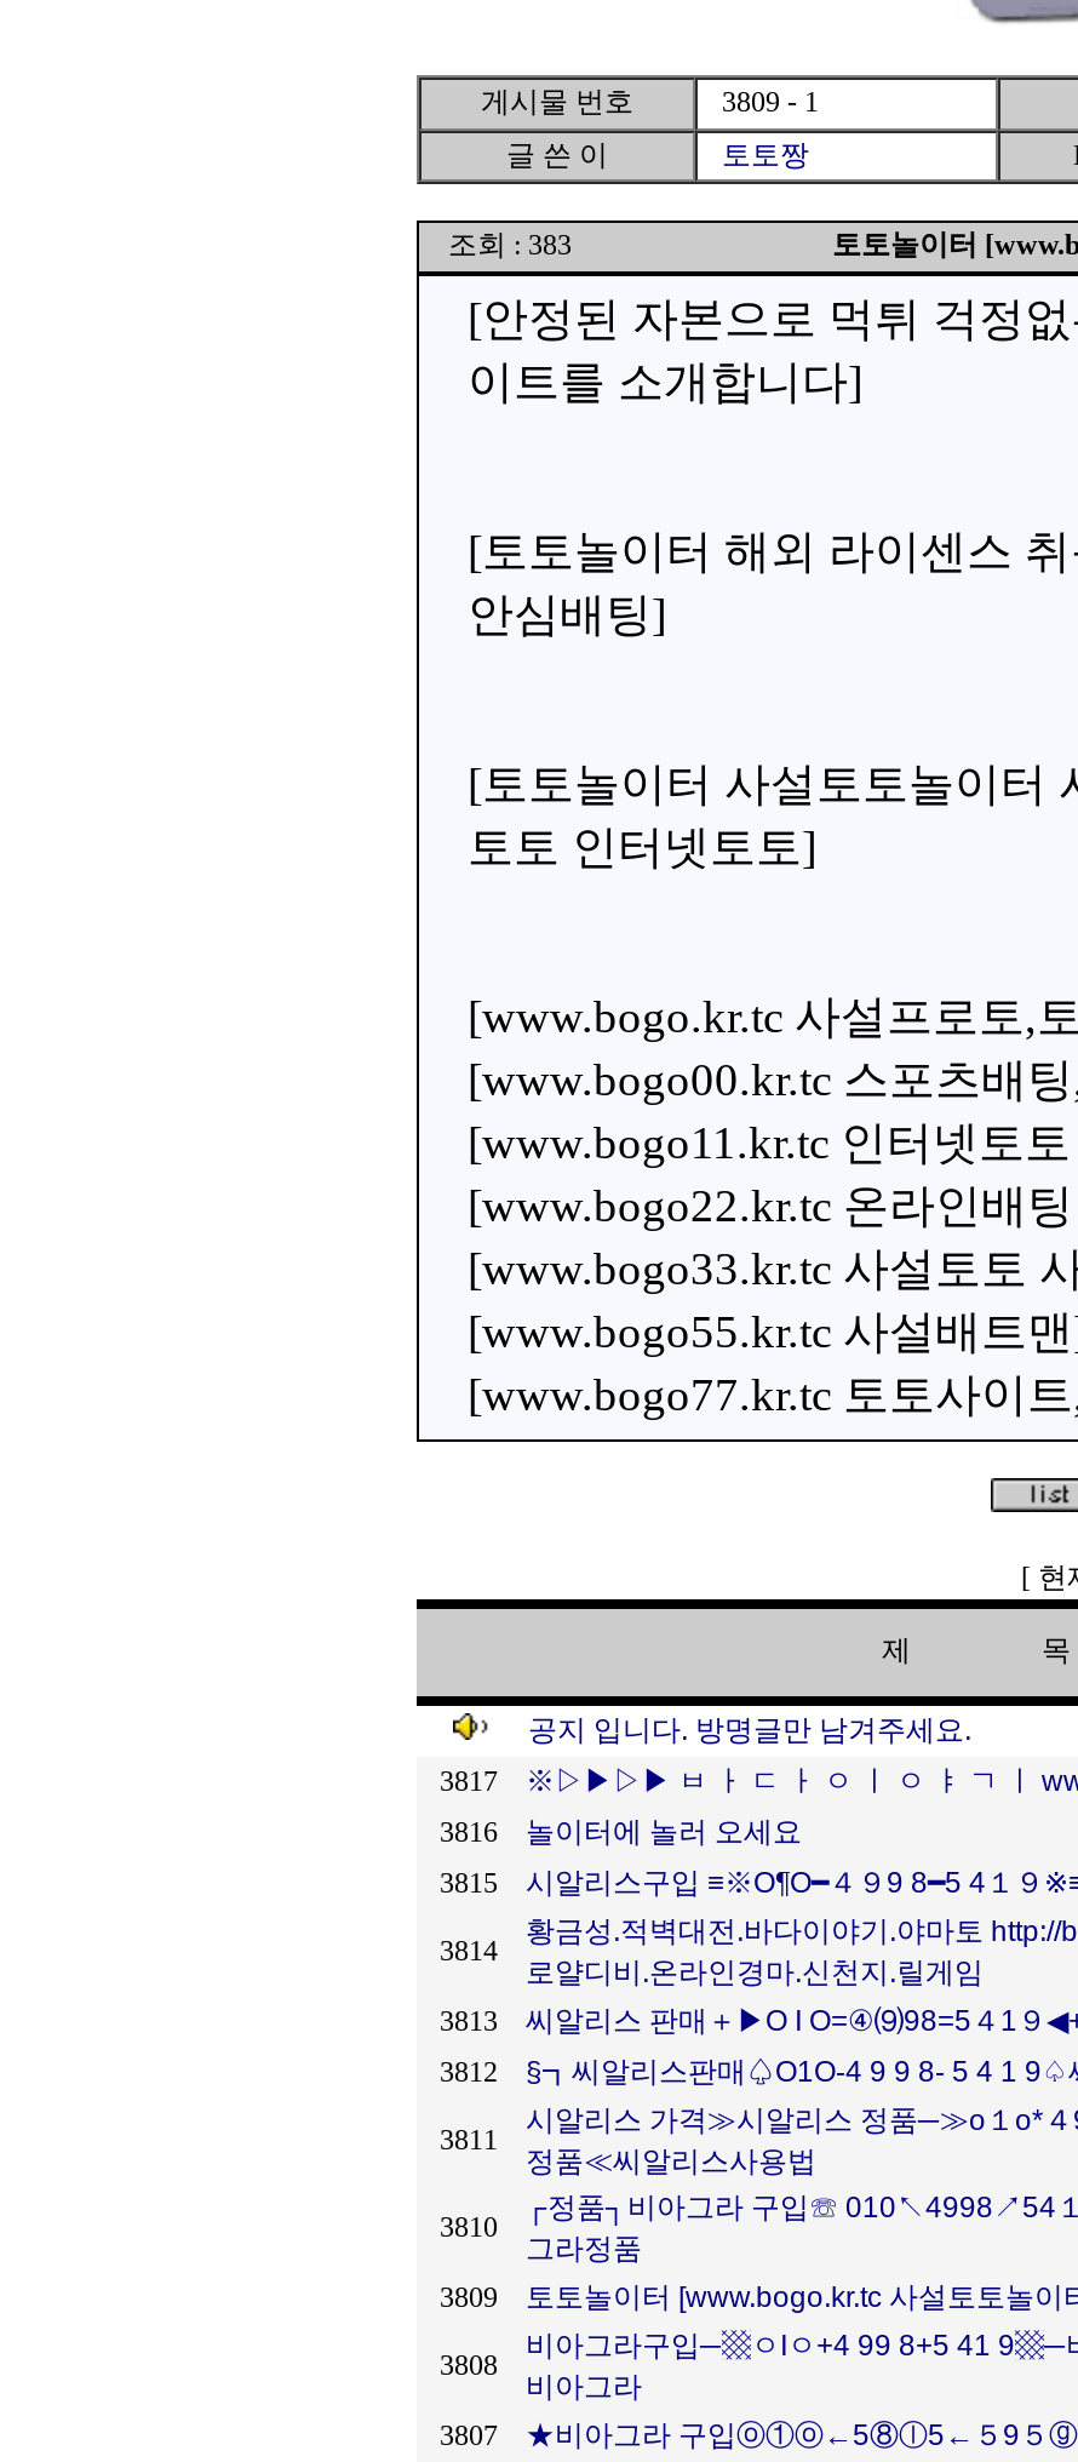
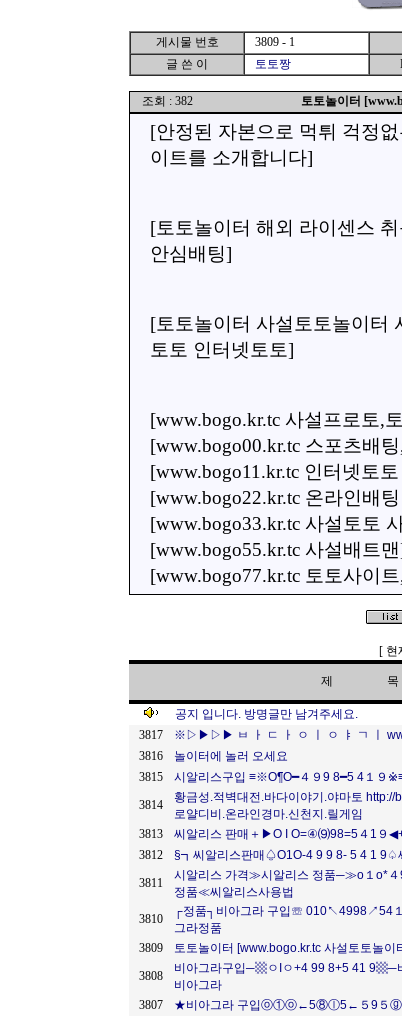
- 조회 : 383
+ 조회 : 382
